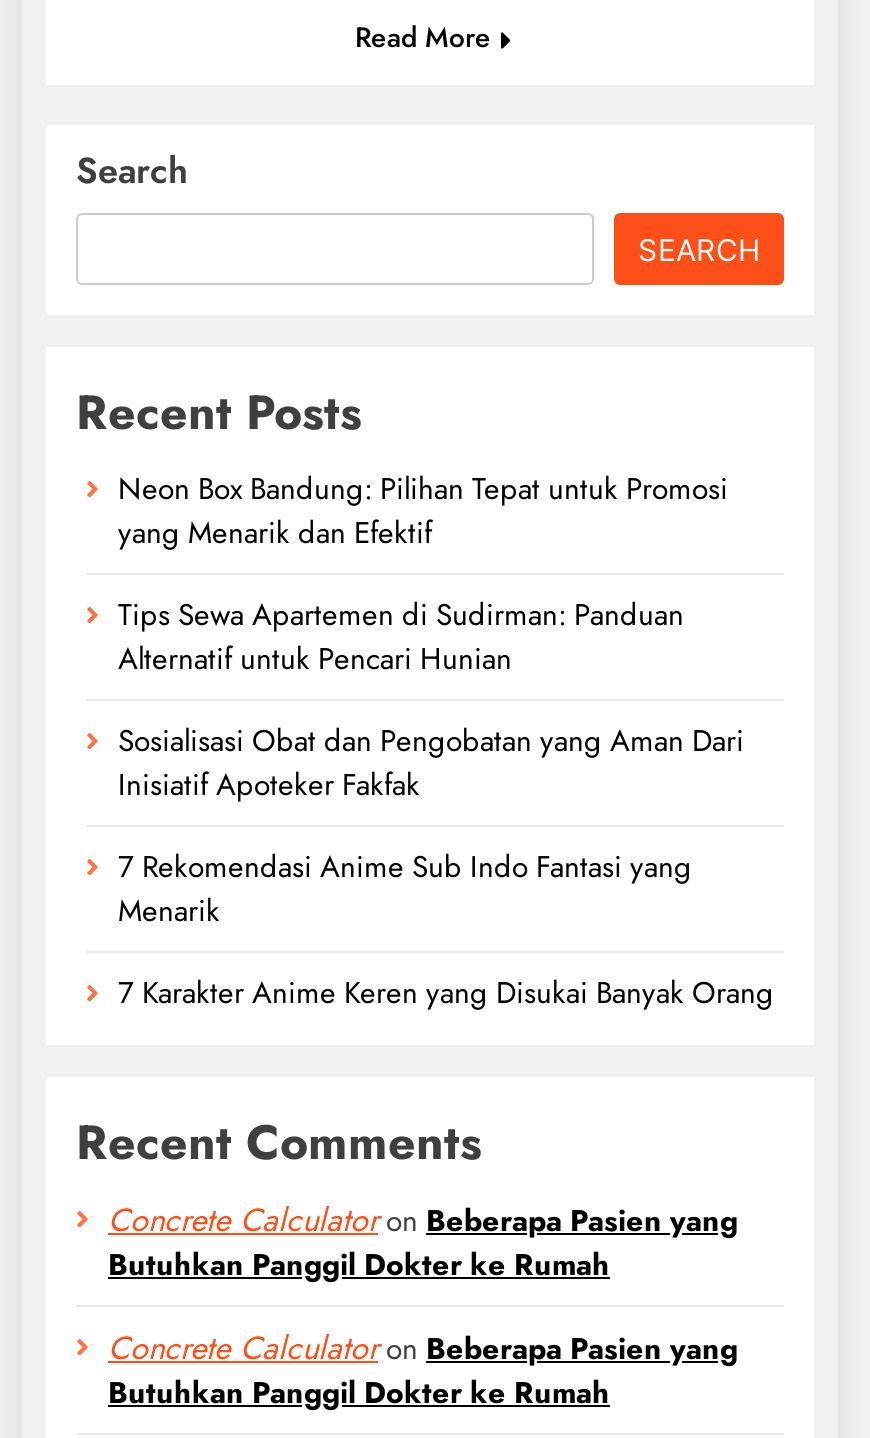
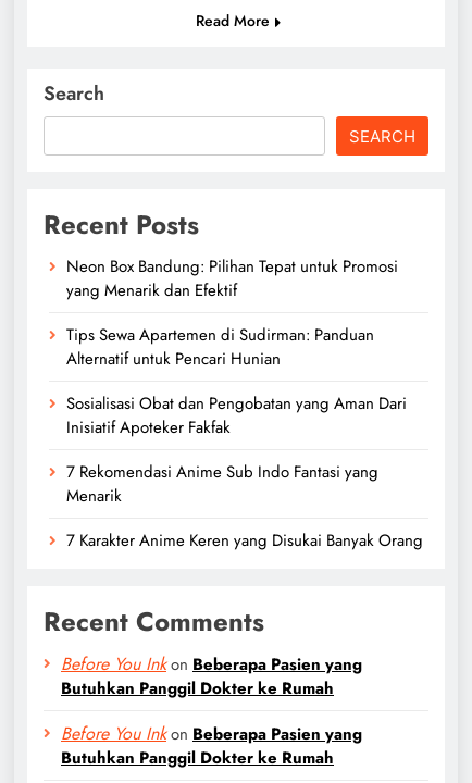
- Concrete Calculatoron Beberapa Pasien yang
+ Before You Inkon Beberapa Pasien yang

- Concrete Calculatoron Beberapa Pasien yang
+ Before You Inkon Beberapa Pasien yang
